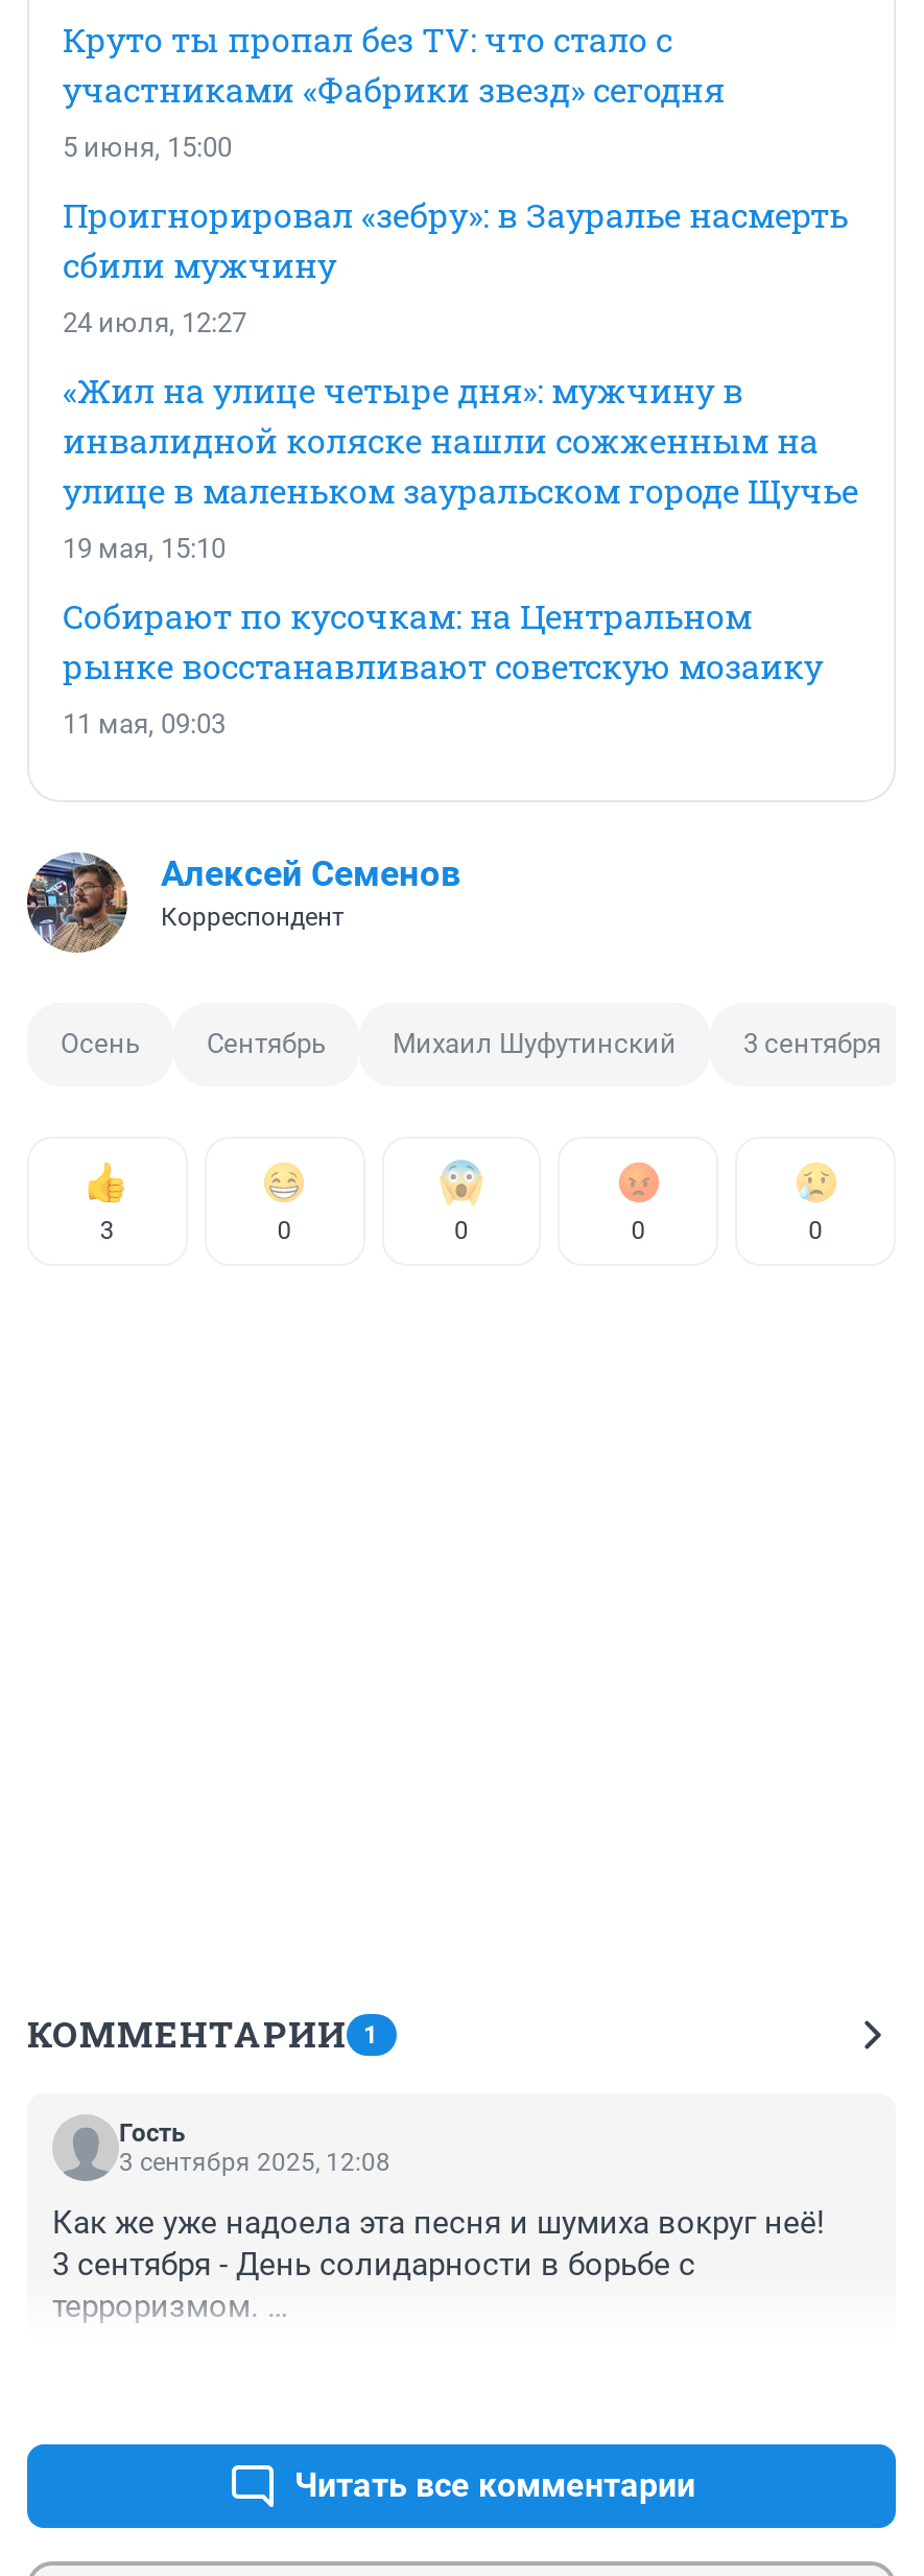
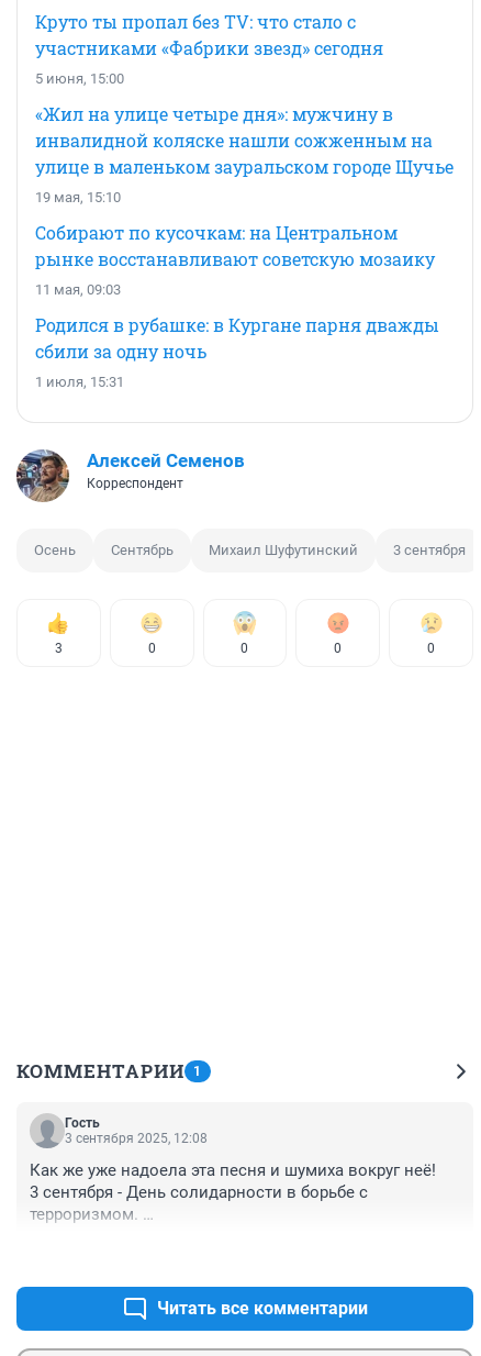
- Проигнорировал «зебру»: в Зауралье насмерть
- сбили мужчину
- 24 июля, 12:27

moved up: «Жил на улице четыре дня»: мужчину в | инвалидной коляске нашли сожженным на | улице в маленьком зауральском городе Щучье | 19 мая, 15:10 | Собирают по кусочкам: на Центральном | рынке восстанавливают советскую мозаику | 11 мая, 09:03

+ Родился в рубашке: в Кургане парня дважды
+ сбили за одну ночь
+ 1 июля, 15:31
